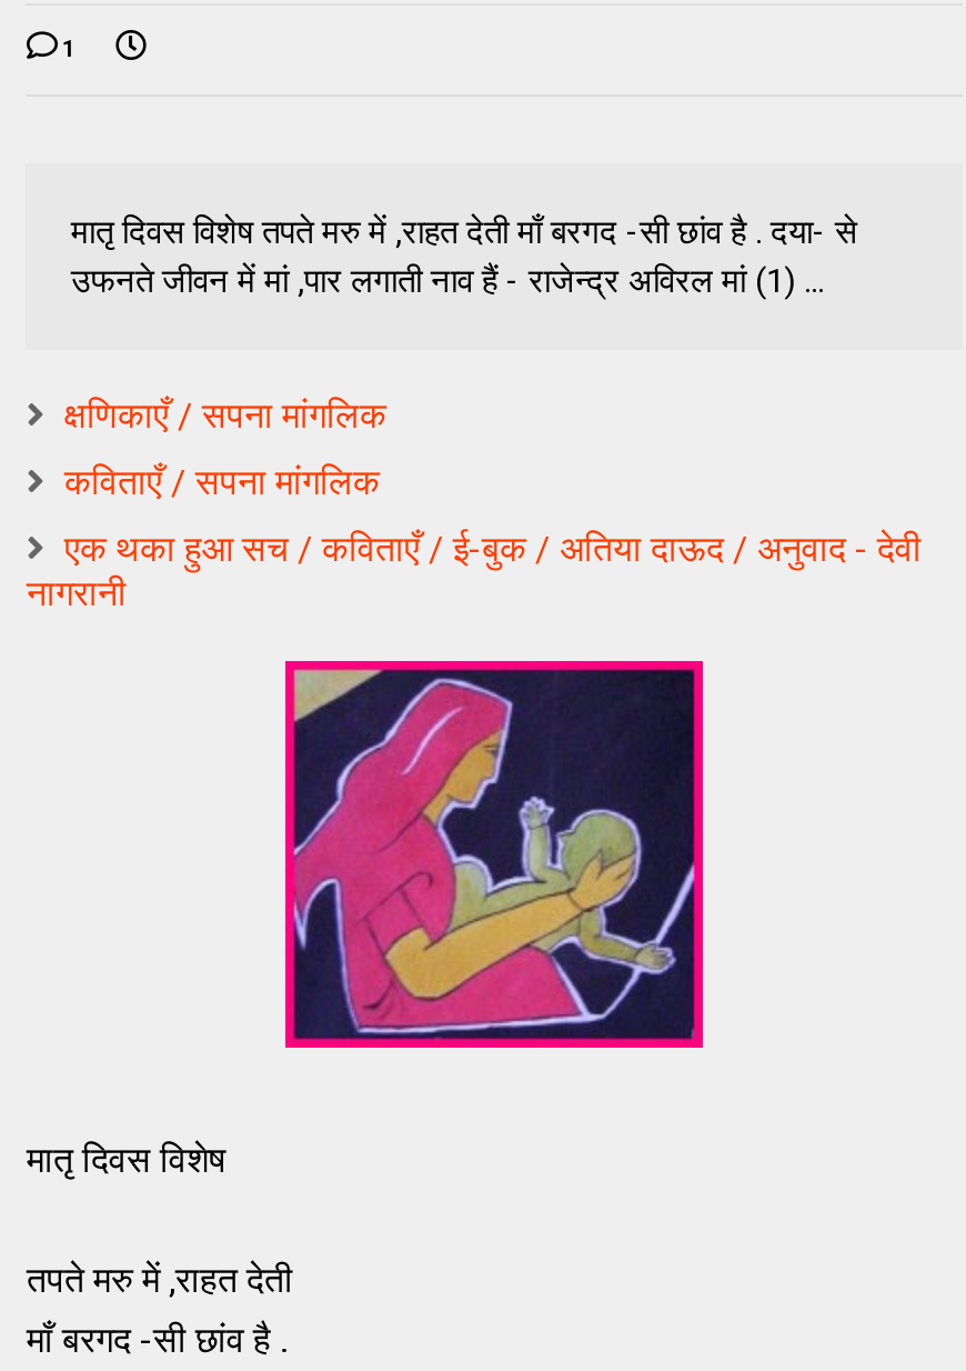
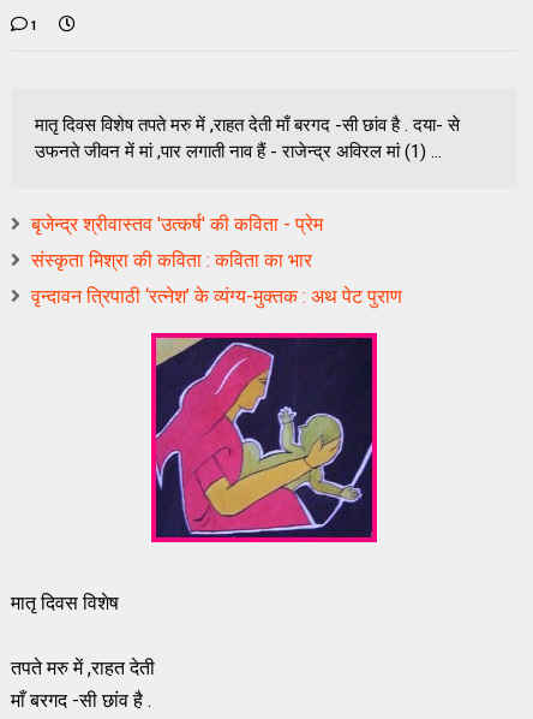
- क्षणिकाएँ / सपना मांगलिक
+ बृजेन्द्र श्रीवास्तव 'उत्कर्ष' की कविता - प्रेम

- कविताएँ / सपना मांगलिक
+ संस्कृता मिश्रा की कविता : कविता का भार

- एक थका हुआ सच / कविताएँ / ई-बुक / अतिया दाऊद / अनुवाद - देवी
- नागरानी
+ वृन्दावन त्रिपाठी ‘रत्नेश’ के व्यंग्य-मुक्तक : अथ पेट पुराण
